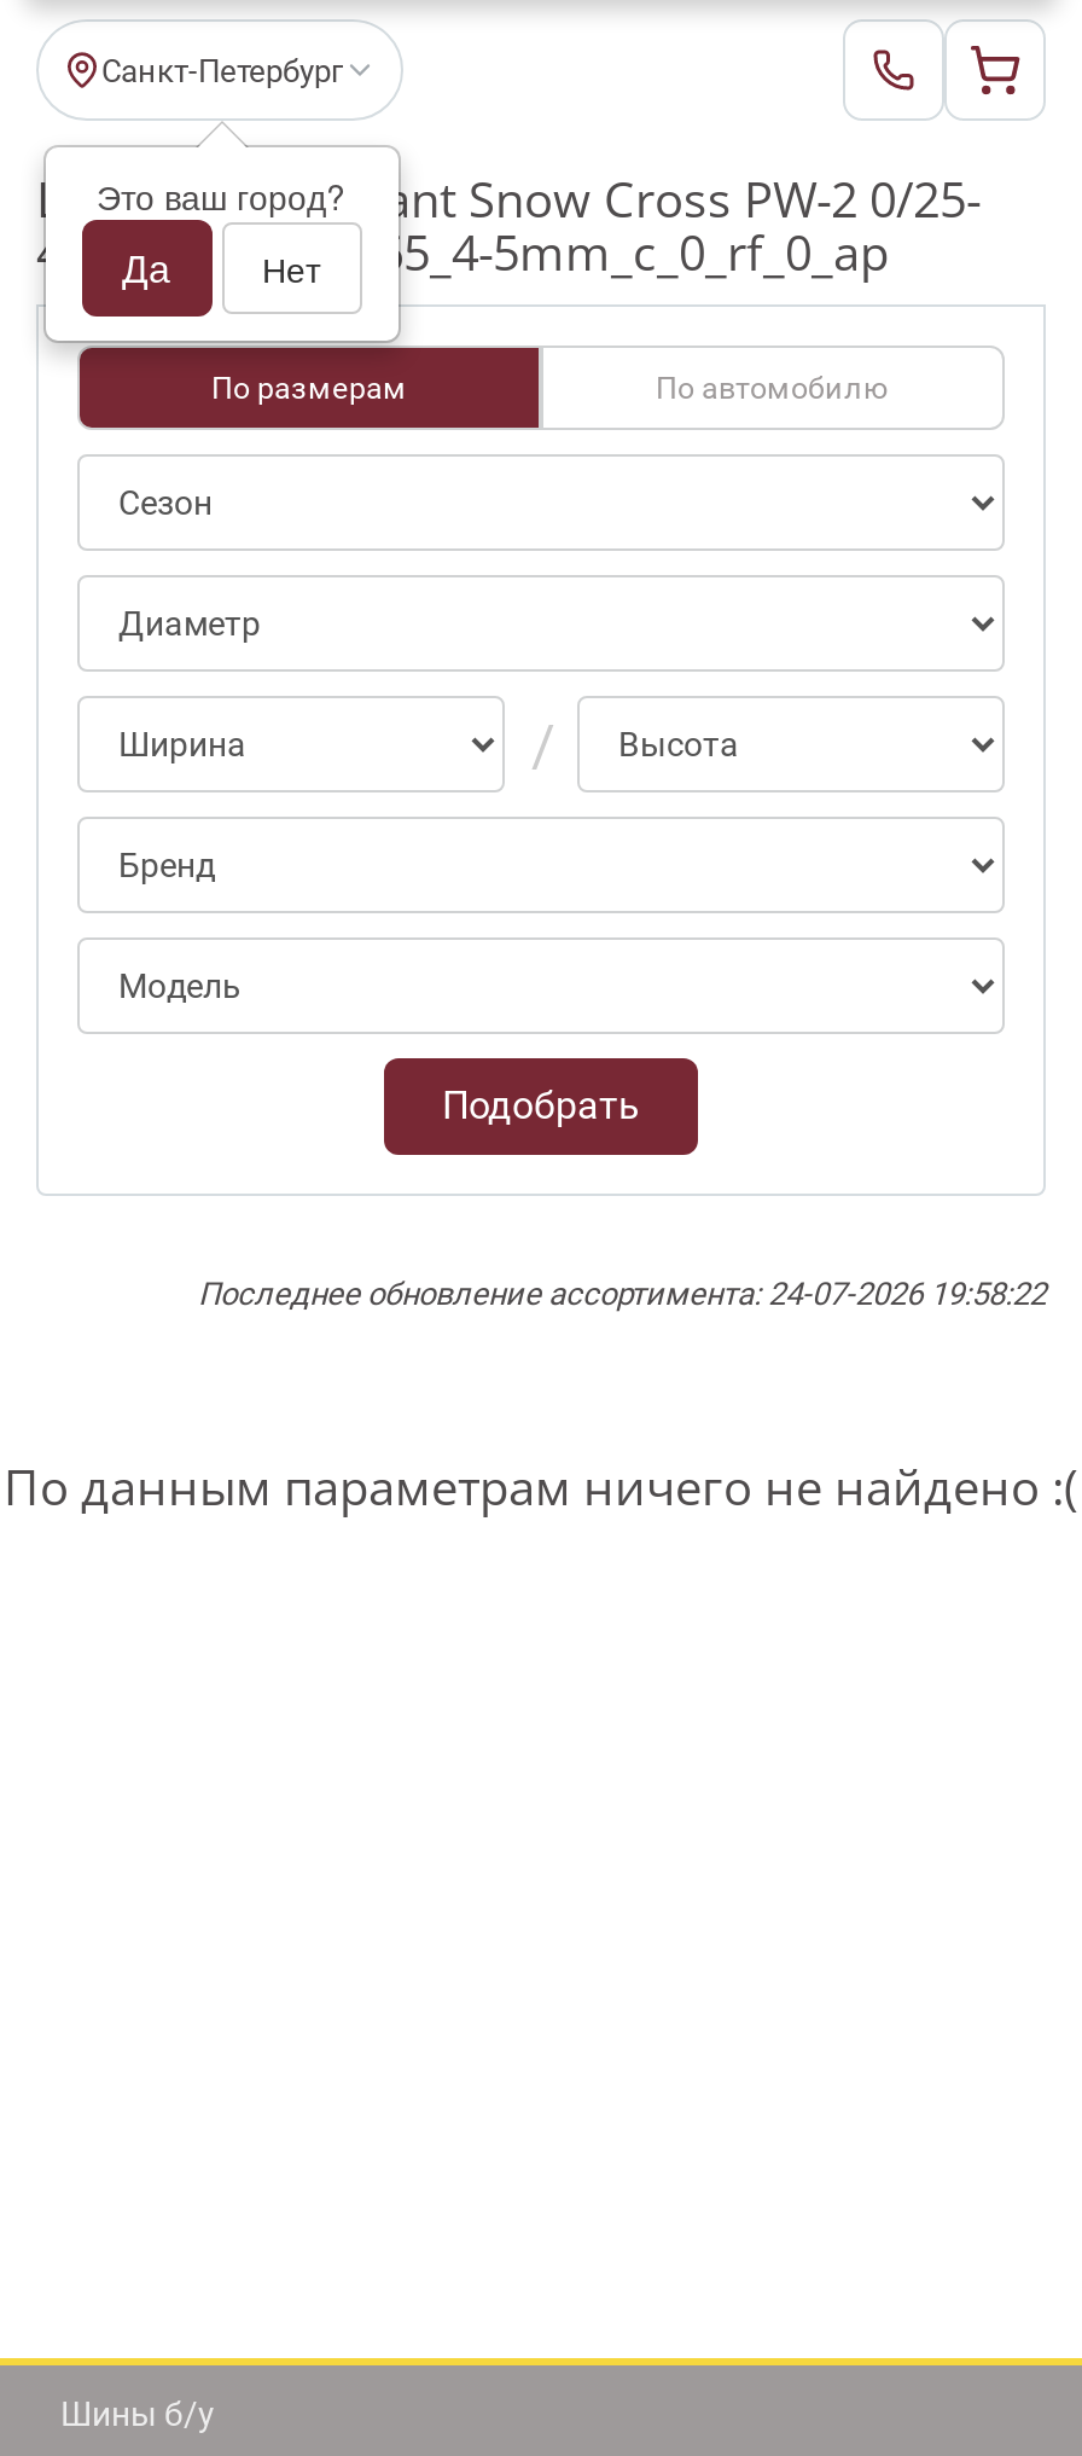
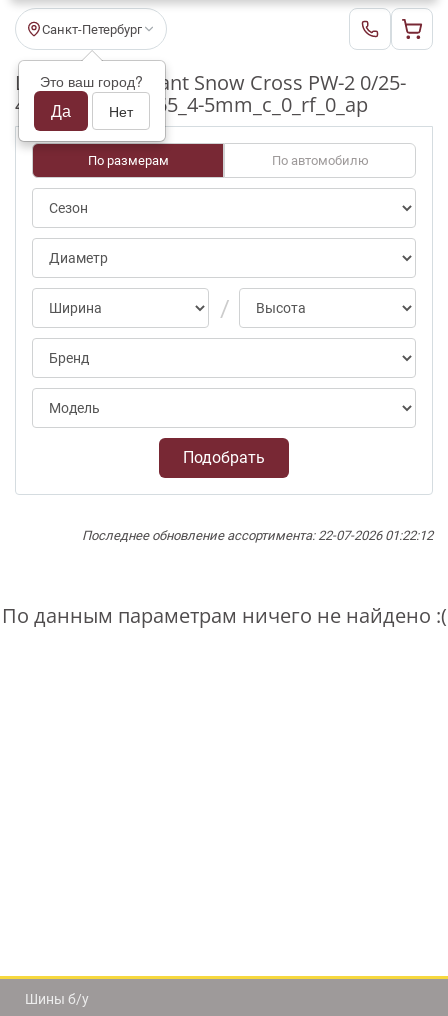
- Последнее обновление ассортимента: 24-07-2026 19:58:22
+ Последнее обновление ассортимента: 22-07-2026 01:22:12
